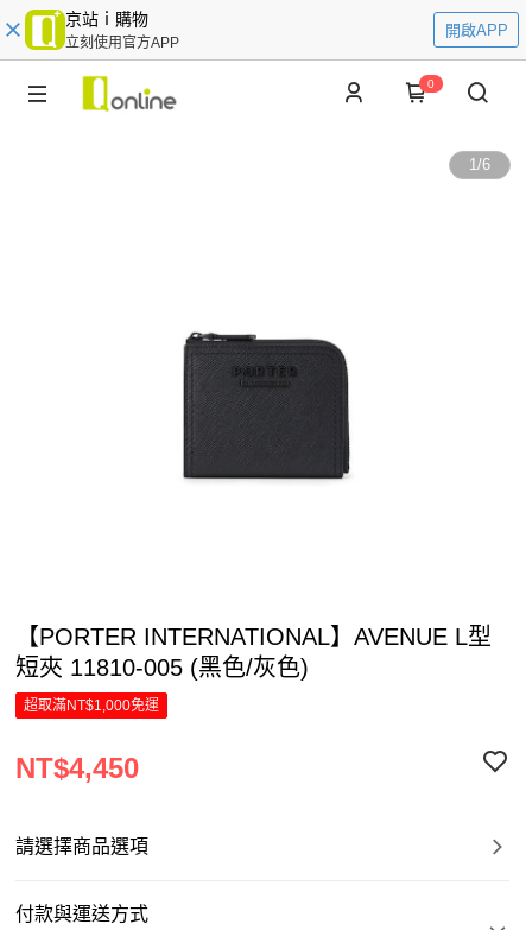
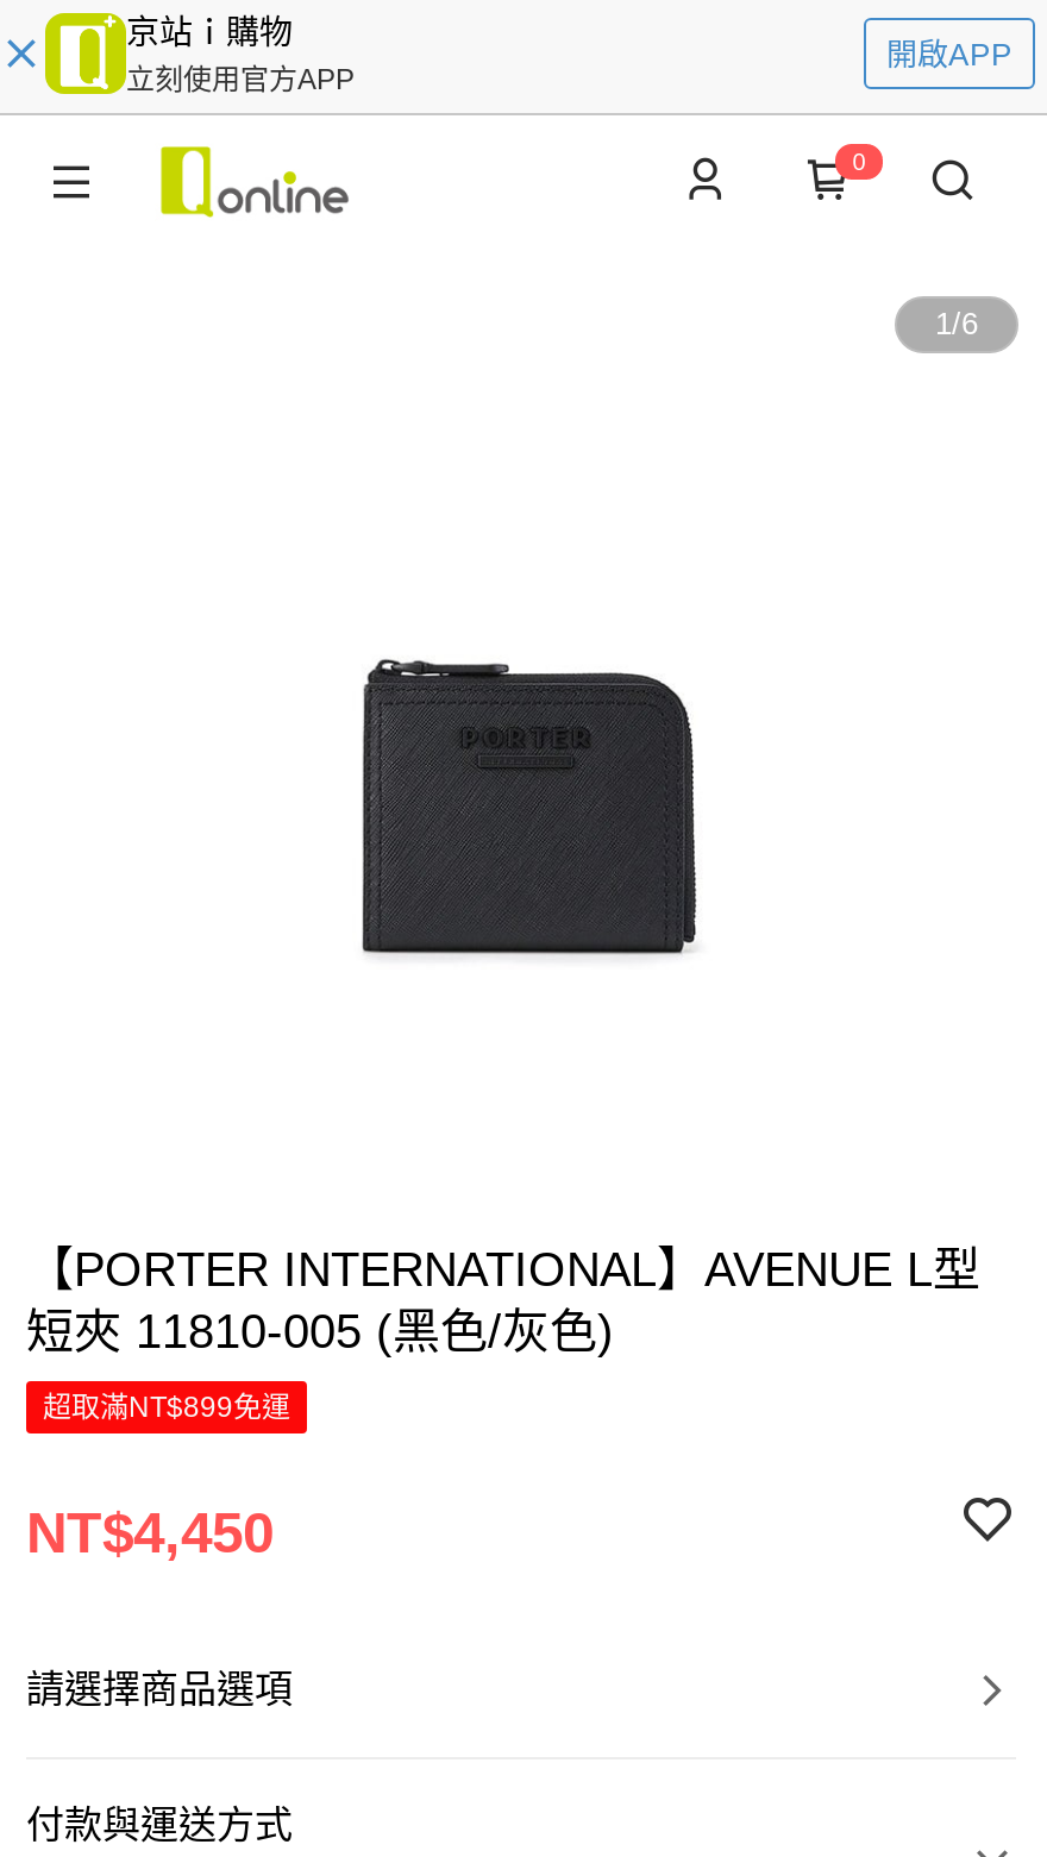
- 超取滿NT$1,000免運
+ 超取滿NT$899免運
